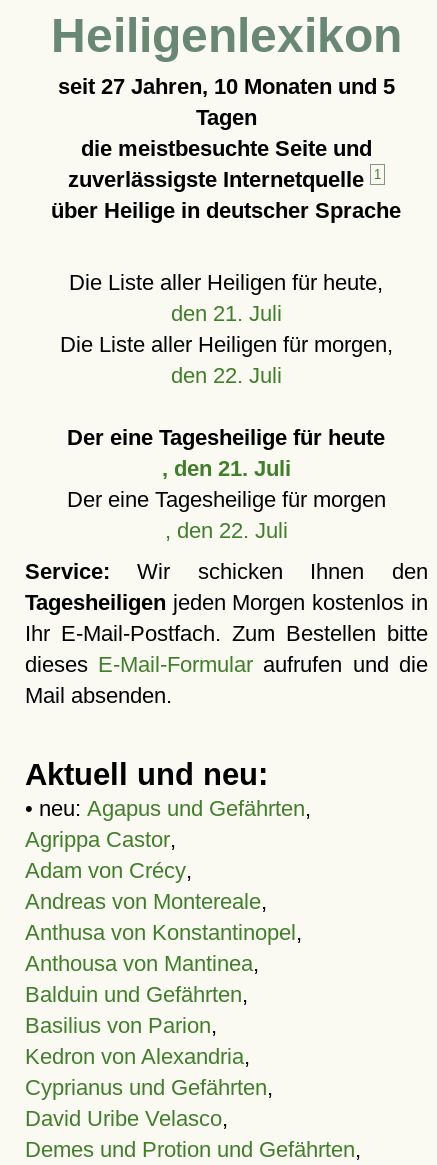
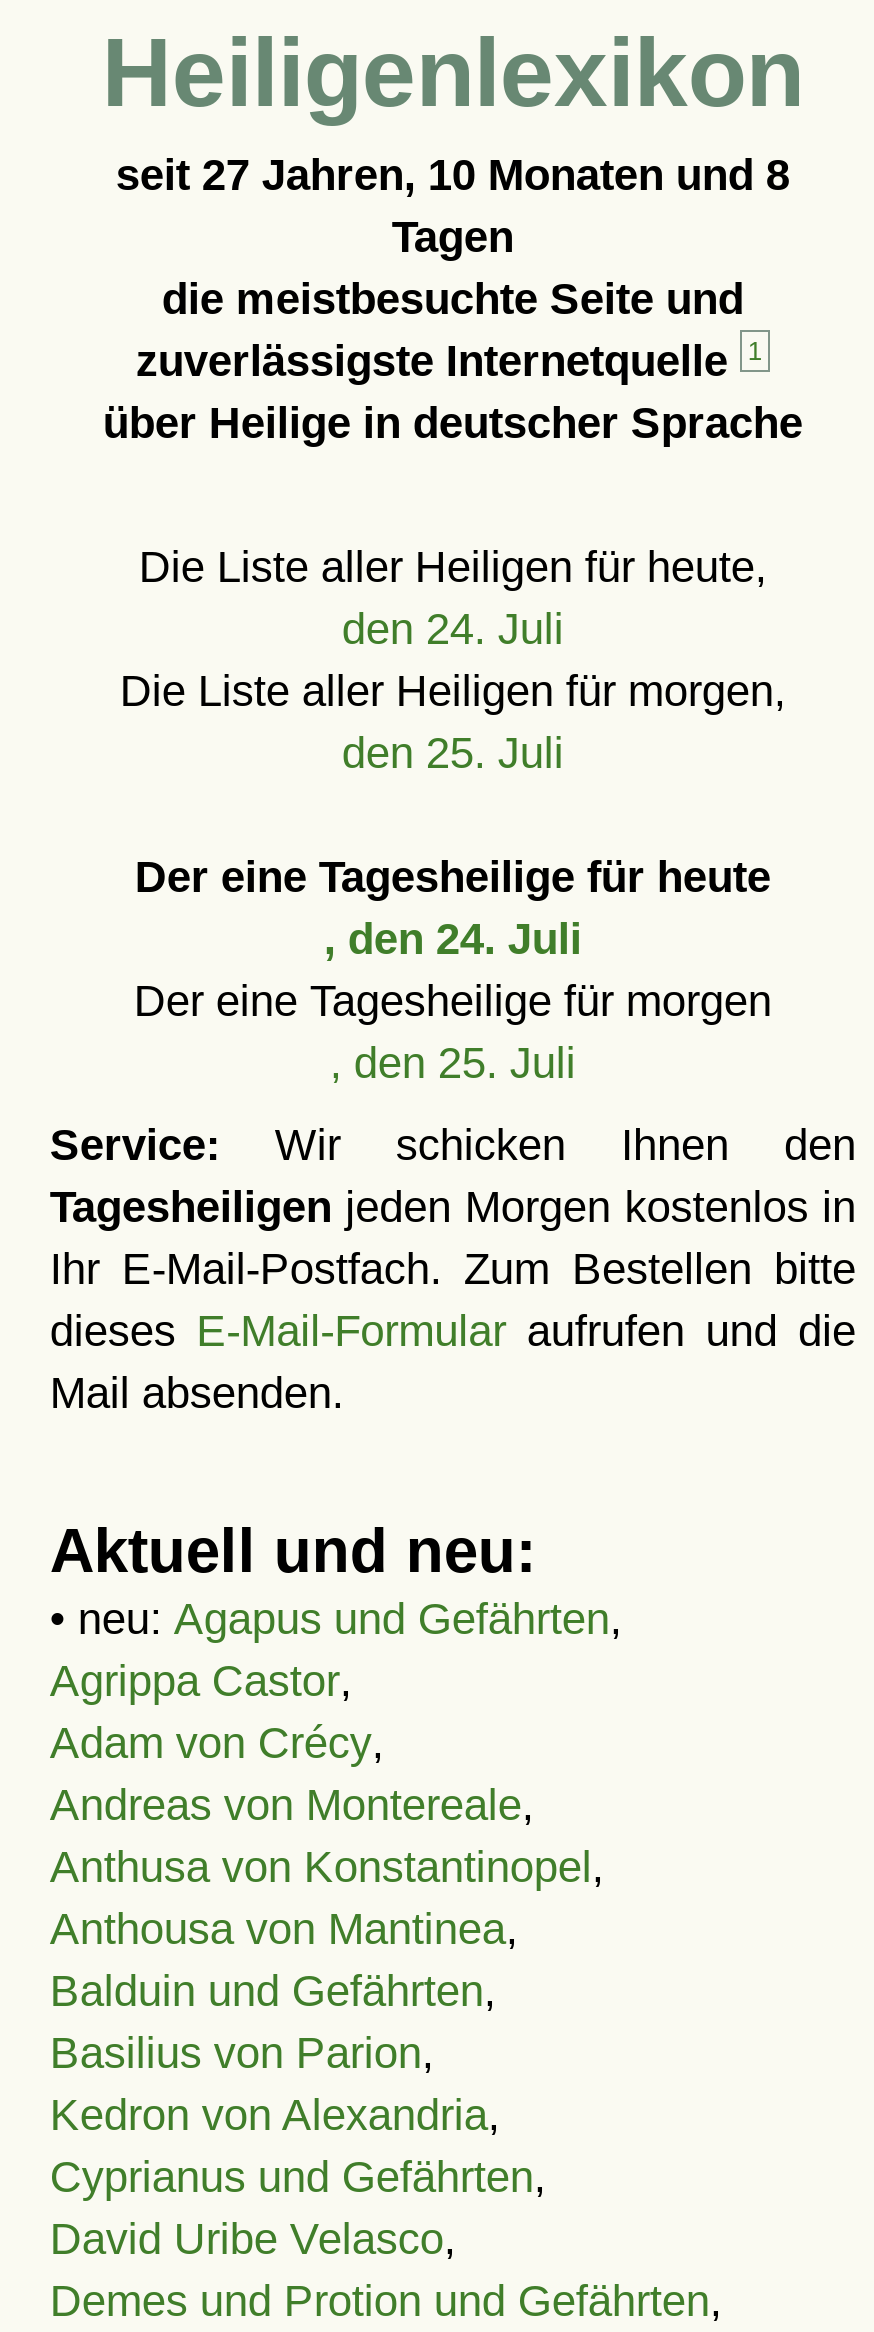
- seit 27 Jahren, 10 Monaten und 5
+ seit 27 Jahren, 10 Monaten und 8

- den 21. Juli
+ den 24. Juli

- den 22. Juli
+ den 25. Juli

- , den 21. Juli
+ , den 24. Juli

- , den 22. Juli
+ , den 25. Juli
